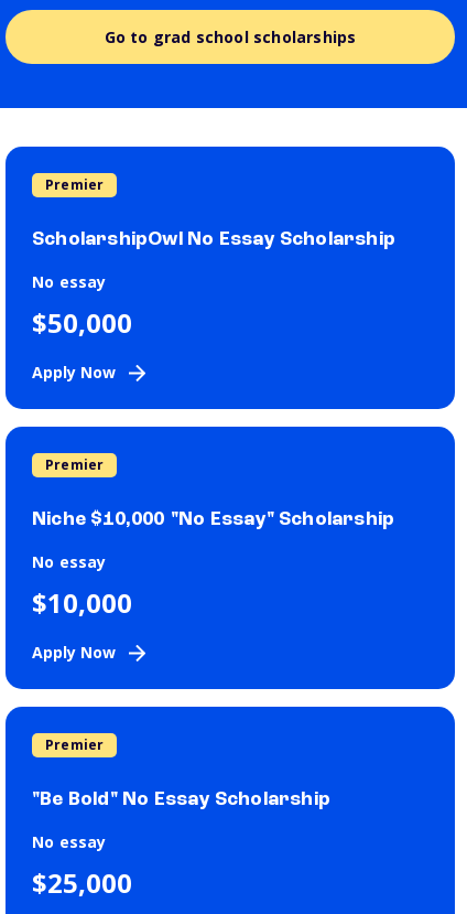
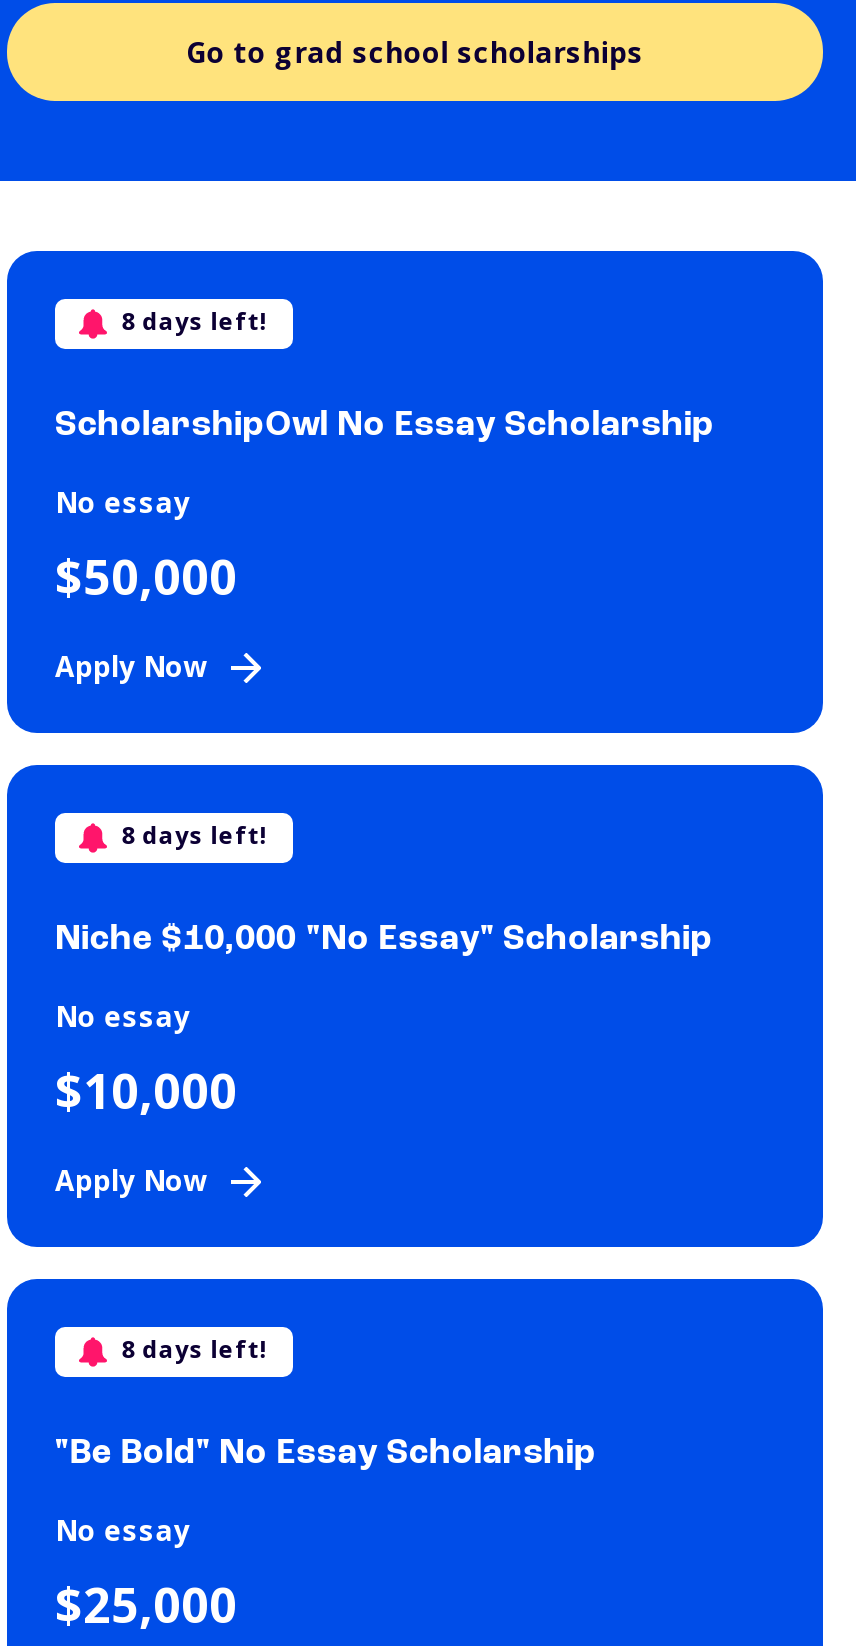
- Premier
+ 8 days left!

- Premier
+ 8 days left!

- Premier
+ 8 days left!
